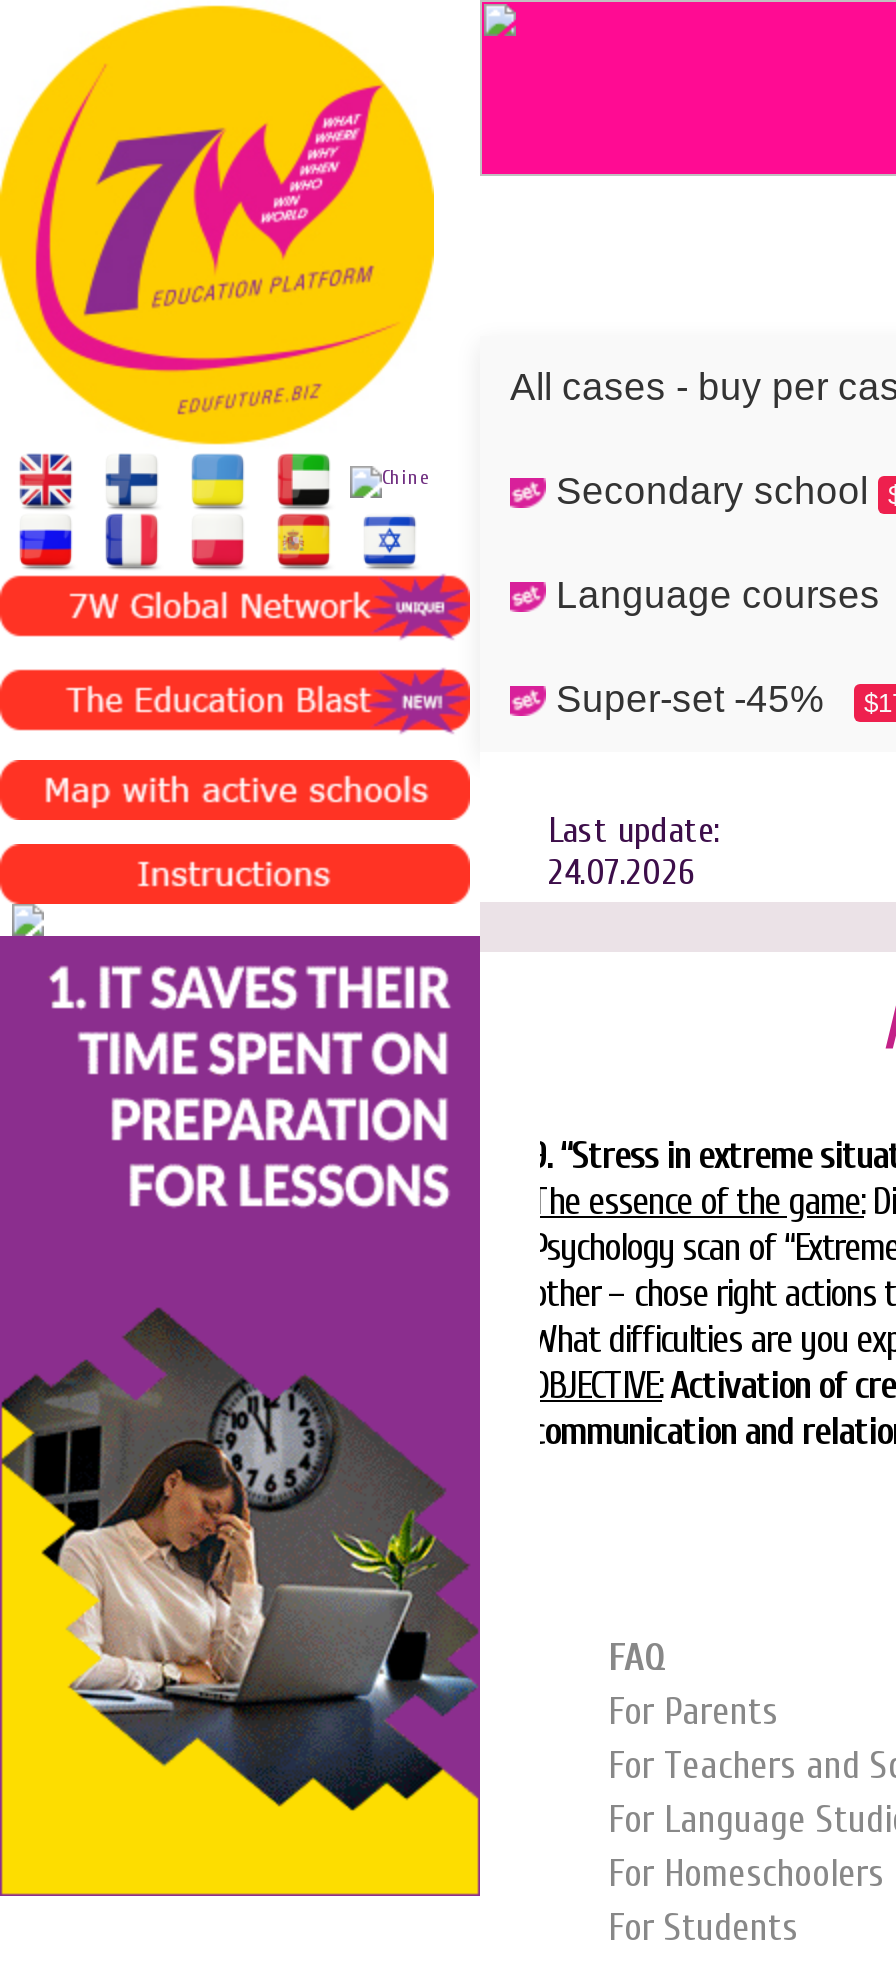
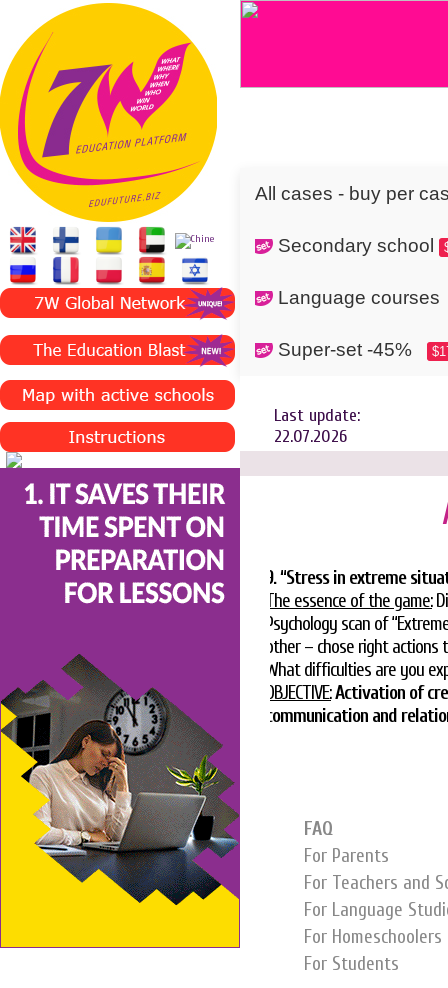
- 24.07.2026
+ 22.07.2026
